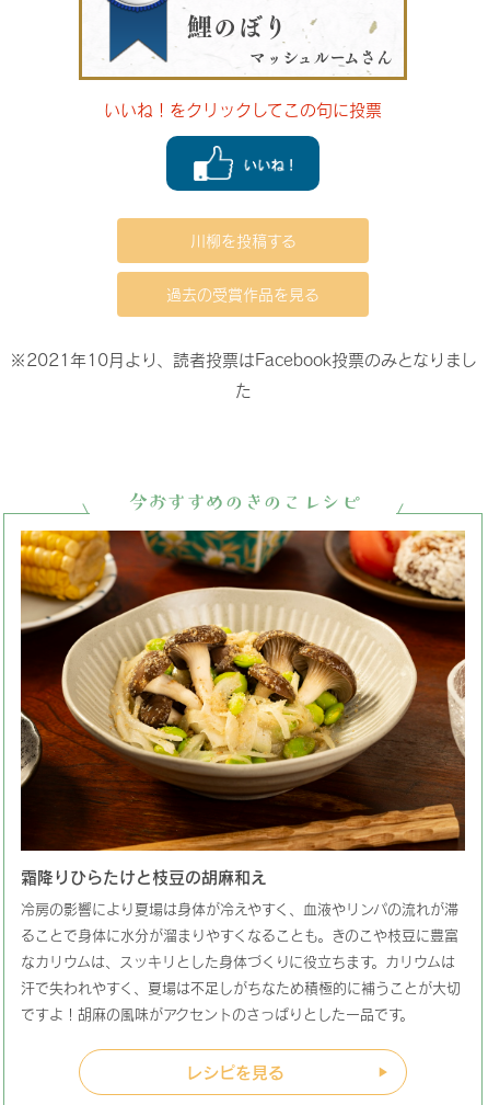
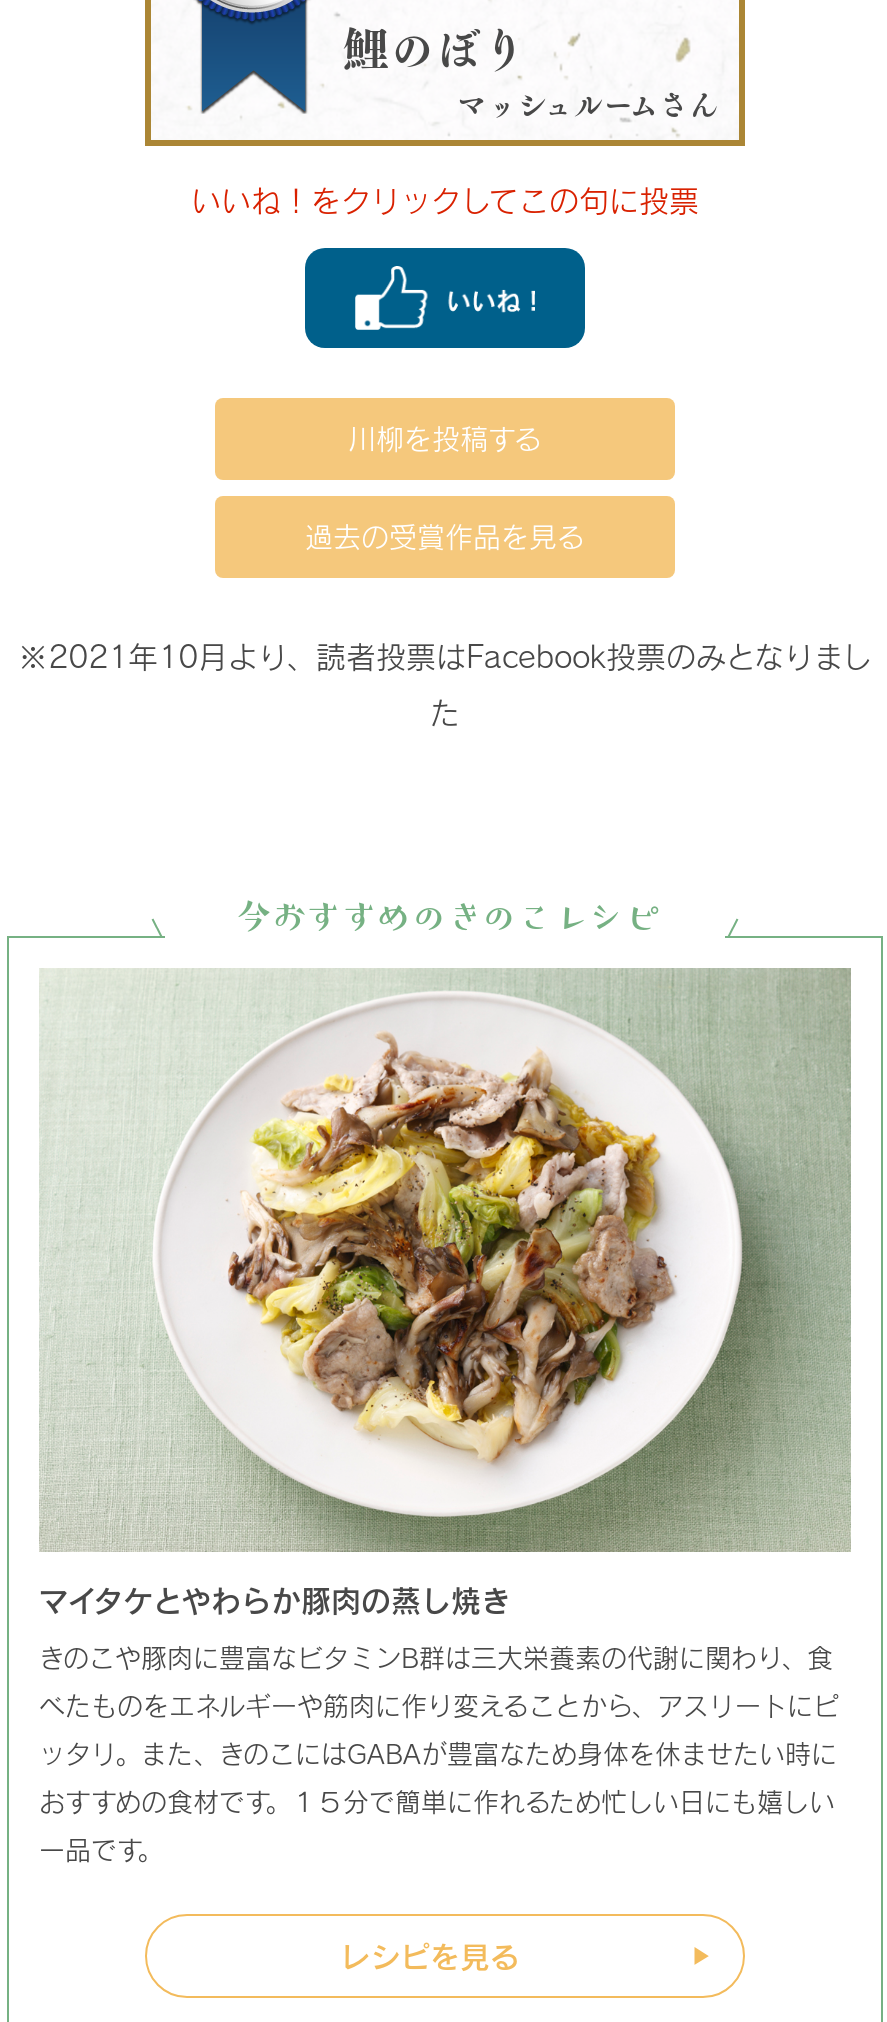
- [image]
- 霜降りひらたけと枝豆の胡麻和え
+ [image]
+ マイタケとやわらか豚肉の蒸し焼き

- 冷房の影響により夏場は身体が冷えやすく、血液やリンパの流れが滞
+ きのこや豚肉に豊富なビタミンB群は三大栄養素の代謝に関わり、食

- ることで身体に水分が溜まりやすくなることも。きのこや枝豆に豊富
+ べたものをエネルギーや筋肉に作り変えることから、アスリートにピ

- なカリウムは、スッキリとした身体づくりに役立ちます。カリウムは
+ ッタリ。また、きのこにはGABAが豊富なため身体を休ませたい時に

- 汗で失われやすく、夏場は不足しがちなため積極的に補うことが大切
+ おすすめの食材です。１５分で簡単に作れるため忙しい日にも嬉しい

- ですよ！胡麻の風味がアクセントのさっぱりとした一品です。
+ 一品です。
